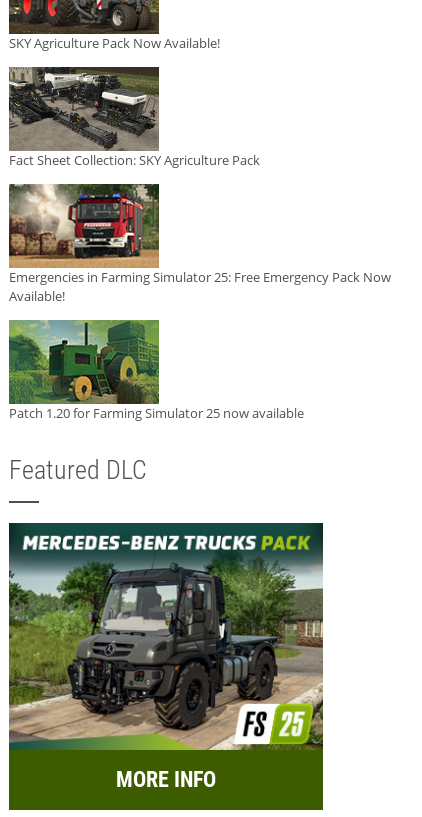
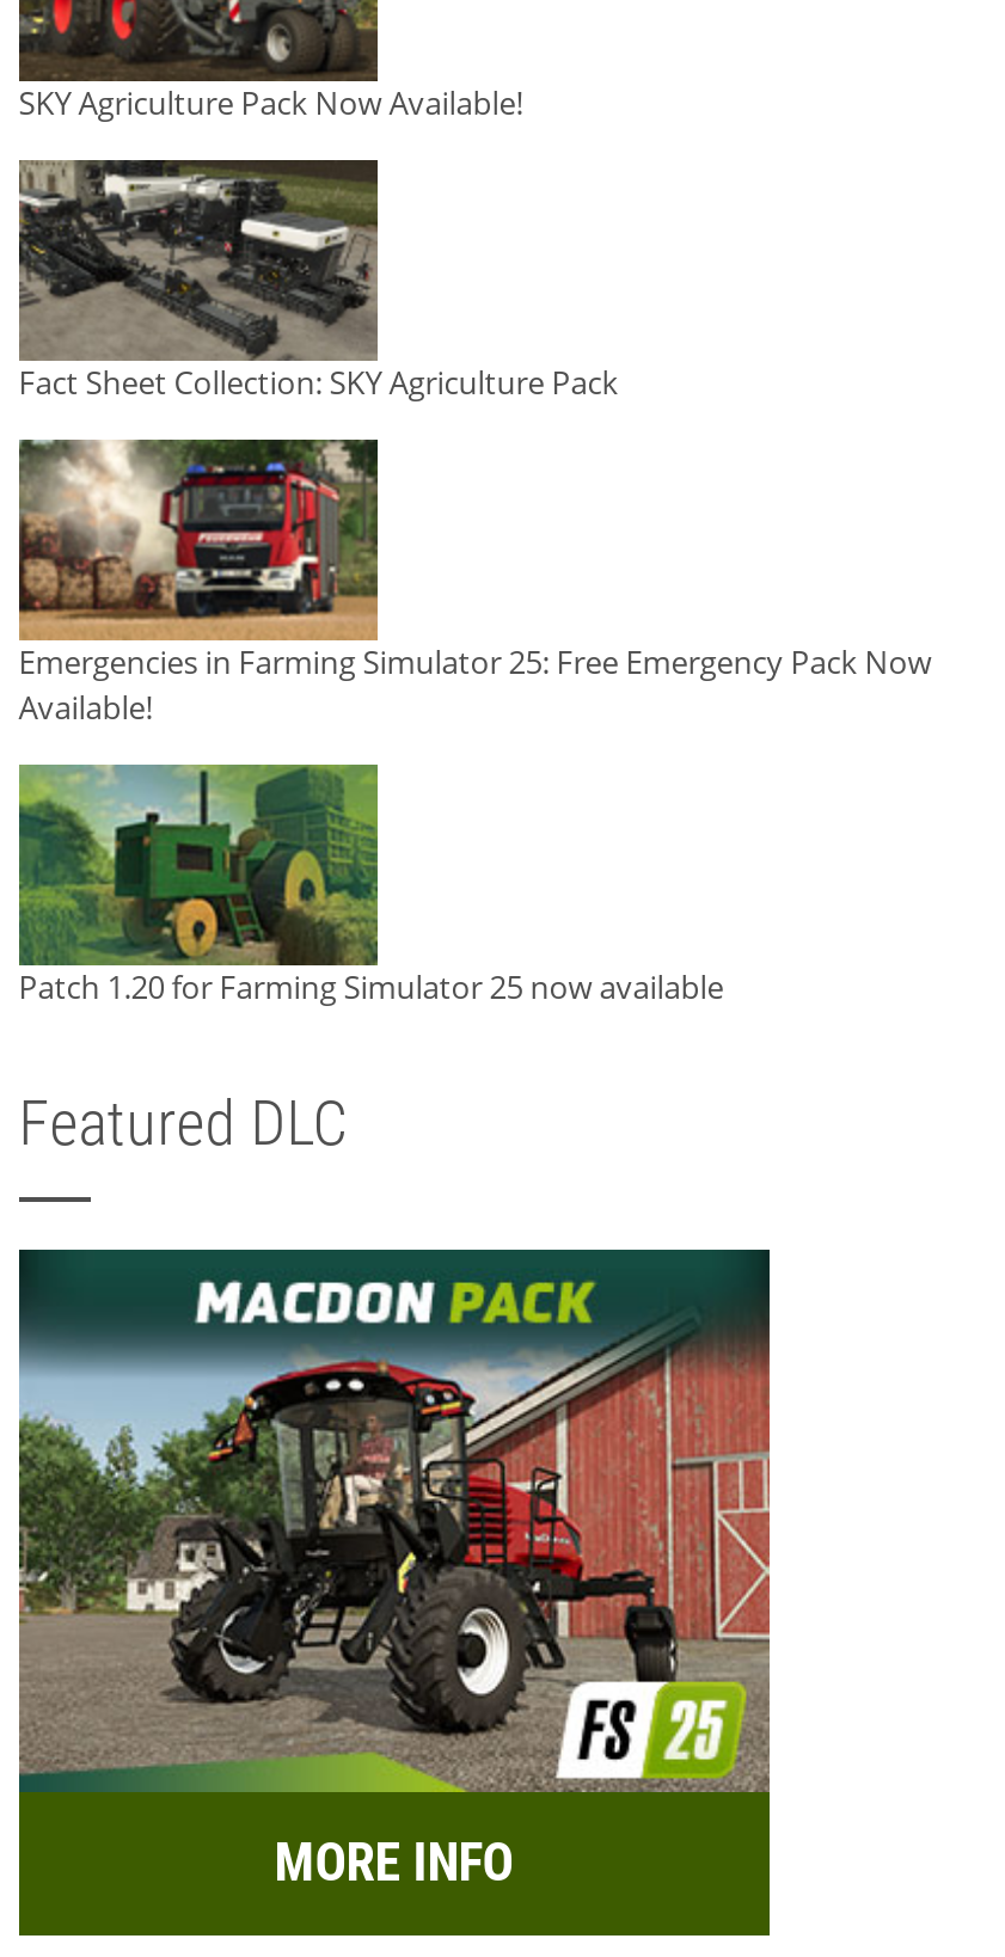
- [image]
+ [image]
